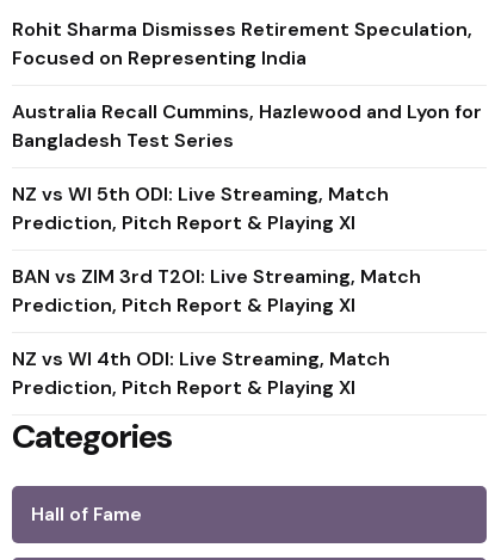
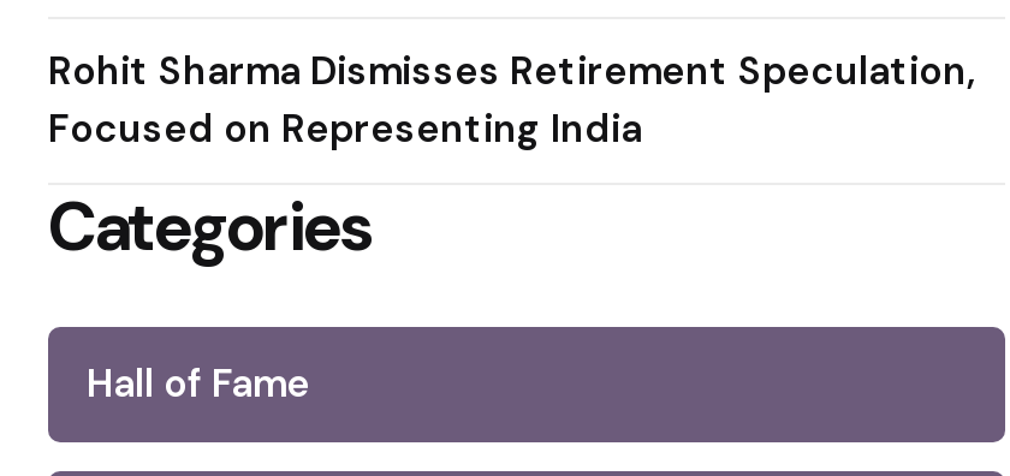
- Australia Recall Cummins, Hazlewood and Lyon for
- Bangladesh Test Series
- NZ vs WI 5th ODI: Live Streaming, Match
- Prediction, Pitch Report & Playing XI
- BAN vs ZIM 3rd T20I: Live Streaming, Match
- Prediction, Pitch Report & Playing XI
- NZ vs WI 4th ODI: Live Streaming, Match
- Prediction, Pitch Report & Playing XI
